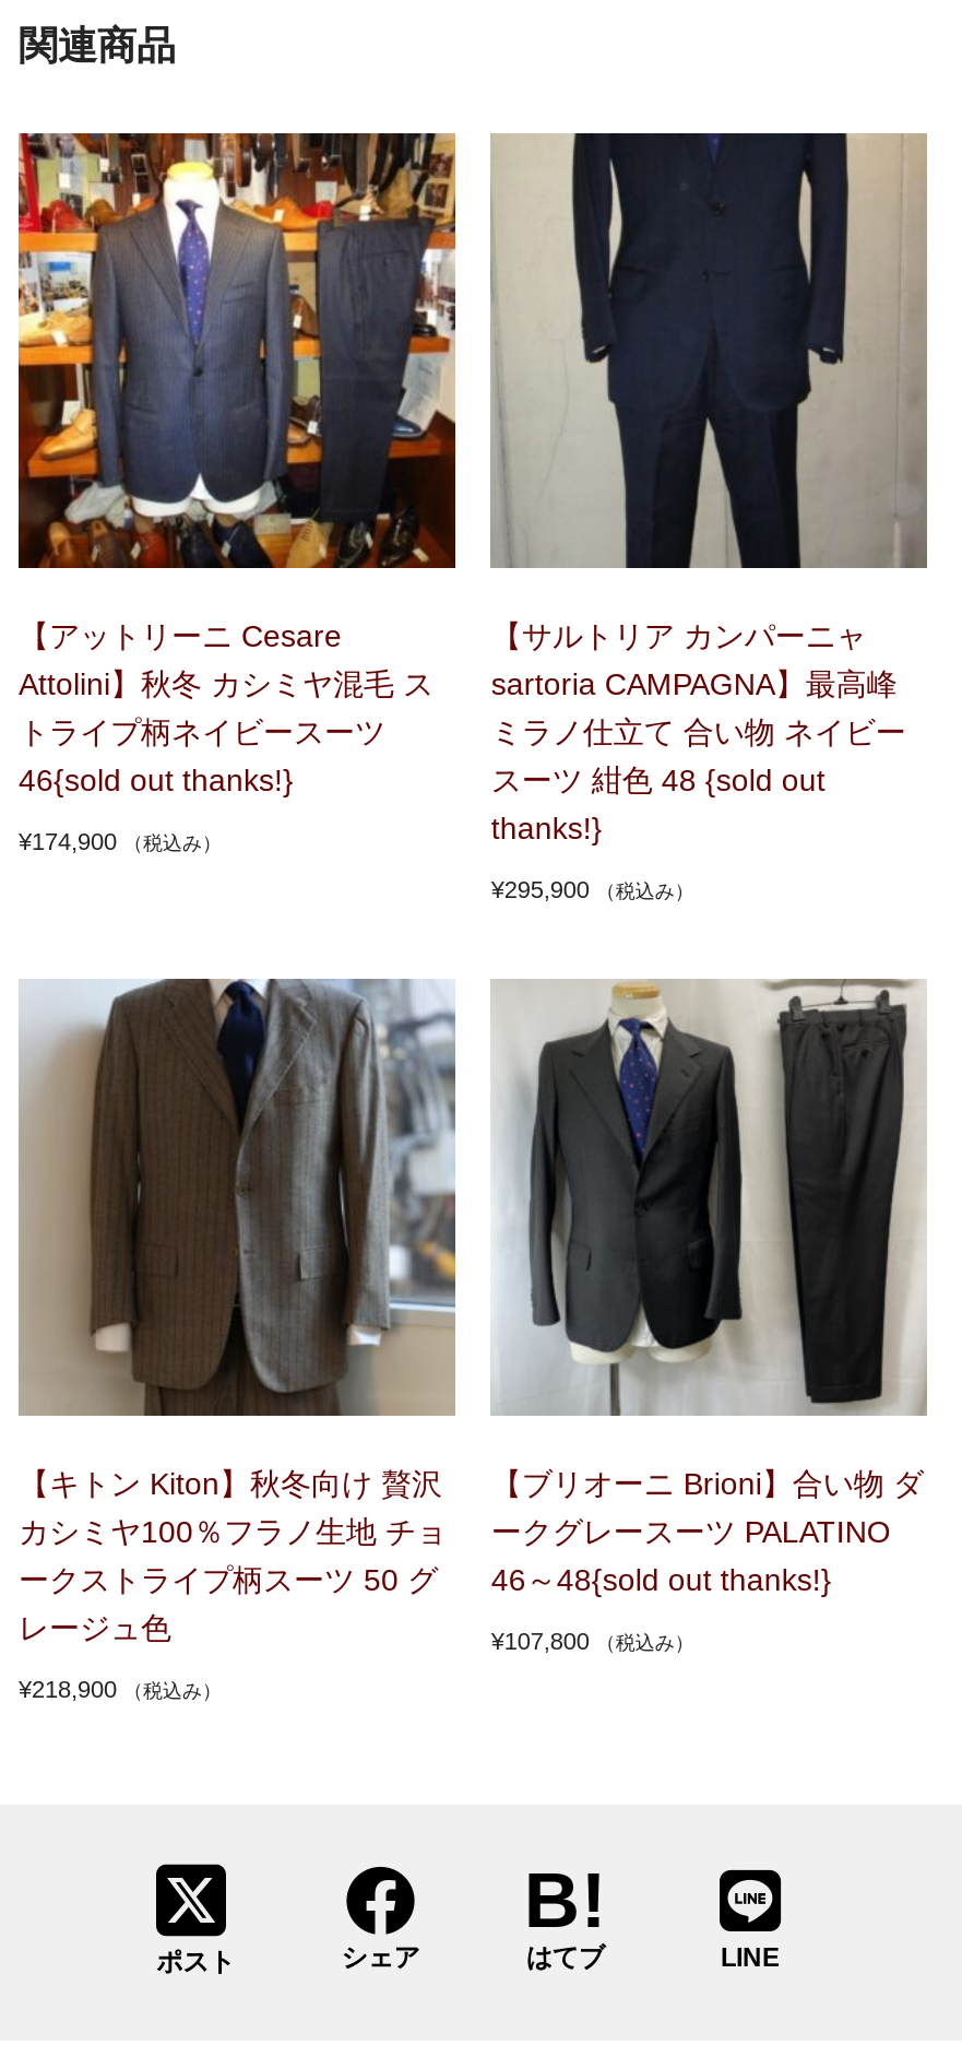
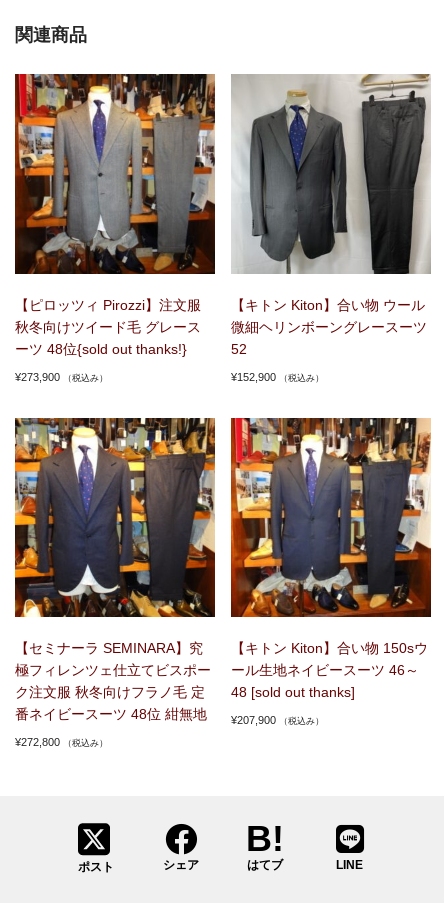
- [image]
- 【アットリーニ Cesare
- Attolini】秋冬 カシミヤ混毛 ス
- トライプ柄ネイビースーツ
- 46{sold out thanks!}
+ [image]
+ 【ピロッツィ Pirozzi】注文服
+ 秋冬向けツイード毛 グレース
+ ーツ 48位{sold out thanks!}

- [image]
- 【サルトリア カンパーニャ
- sartoria CAMPAGNA】最高峰
- ミラノ仕立て 合い物 ネイビー
- スーツ 紺色 48 {sold out
- thanks!}
+ [image]
+ 【キトン Kiton】合い物 ウール
+ 微細ヘリンボーングレースーツ
+ 52

- ¥174,900 （税込み）
+ ¥273,900 （税込み）

- ¥295,900 （税込み）
+ ¥152,900 （税込み）

- [image]
+ [image]

- [image]
+ [image]

- 【キトン Kiton】秋冬向け 贅沢
- カシミヤ100％フラノ生地 チョ
- ークストライプ柄スーツ 50 グ
- レージュ色
+ 【セミナーラ SEMINARA】究
+ 極フィレンツェ仕立てビスポー
+ ク注文服 秋冬向けフラノ毛 定
+ 番ネイビースーツ 48位 紺無地

- 【ブリオーニ Brioni】合い物 ダ
- ークグレースーツ PALATINO
- 46～48{sold out thanks!}
+ 【キトン Kiton】合い物 150sウ
+ ール生地ネイビースーツ 46～
+ 48 [sold out thanks]

- ¥107,800 （税込み）
+ ¥207,900 （税込み）

- ¥218,900 （税込み）
+ ¥272,800 （税込み）
